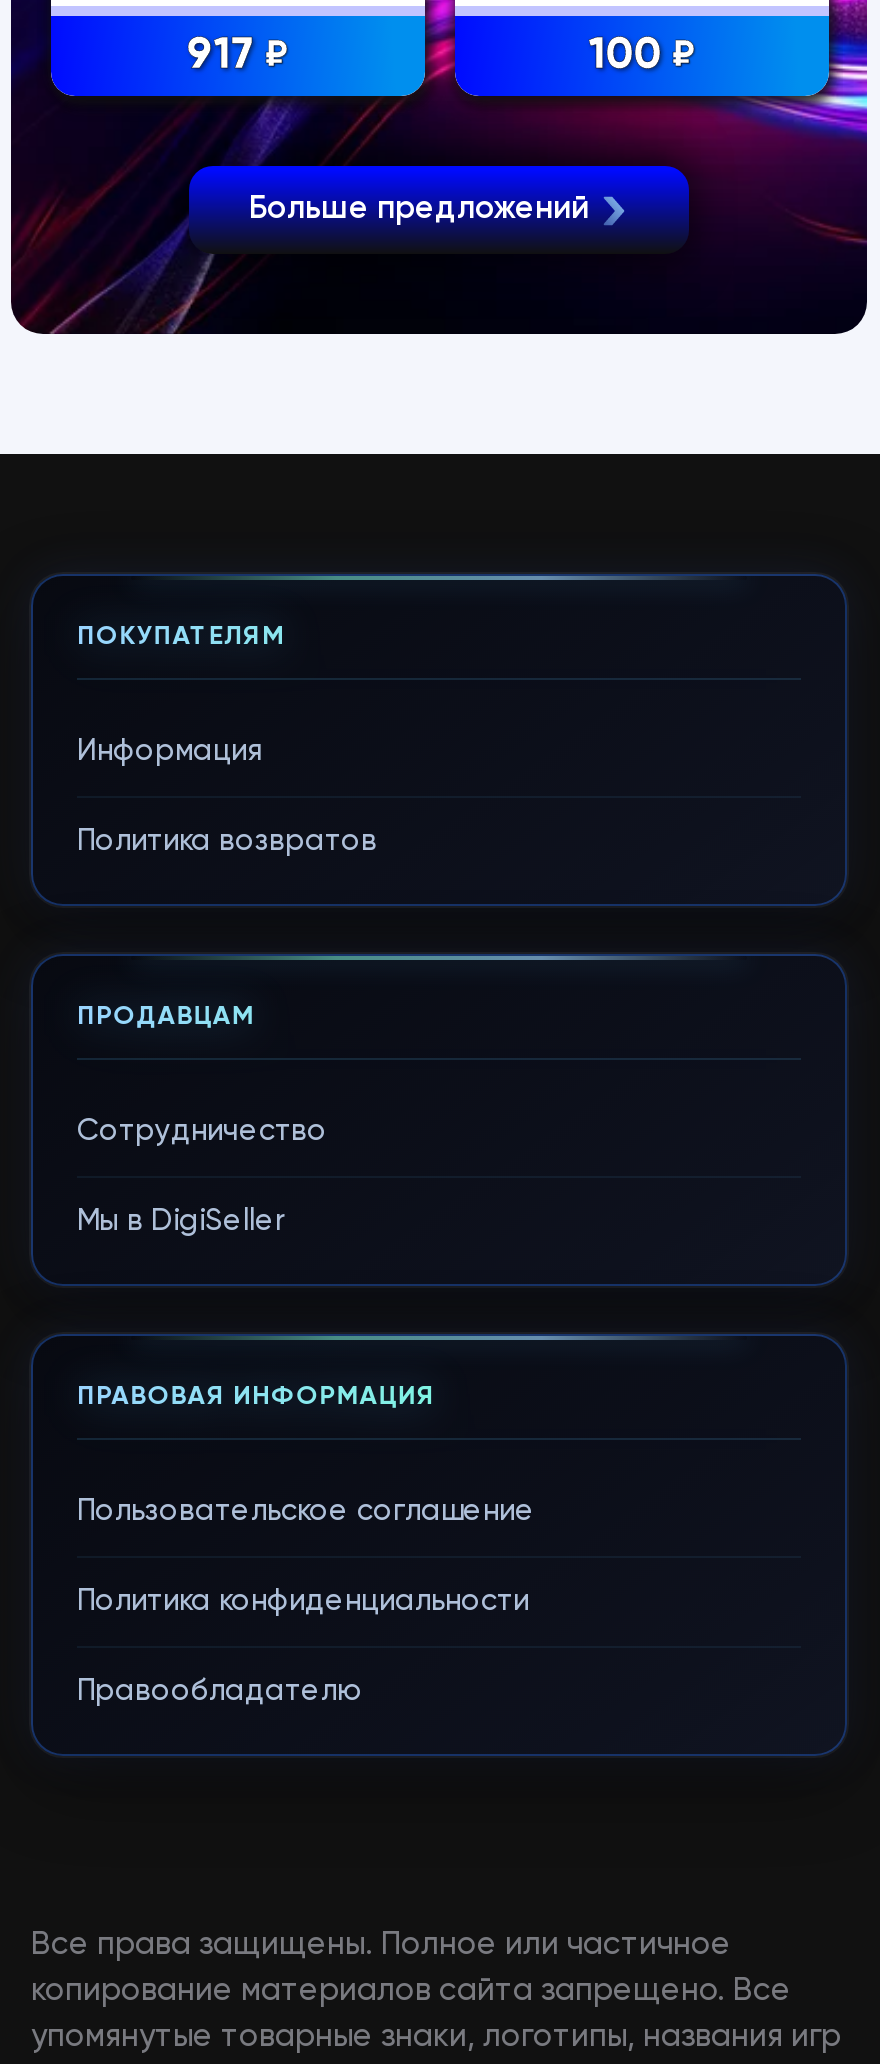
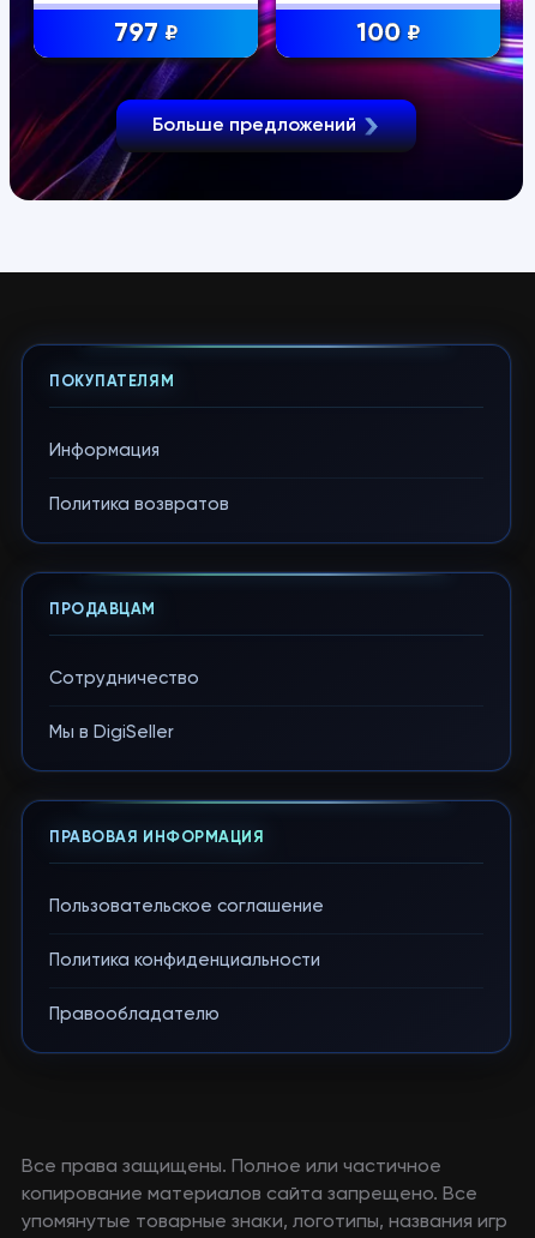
- 917 ₽
+ 797 ₽
